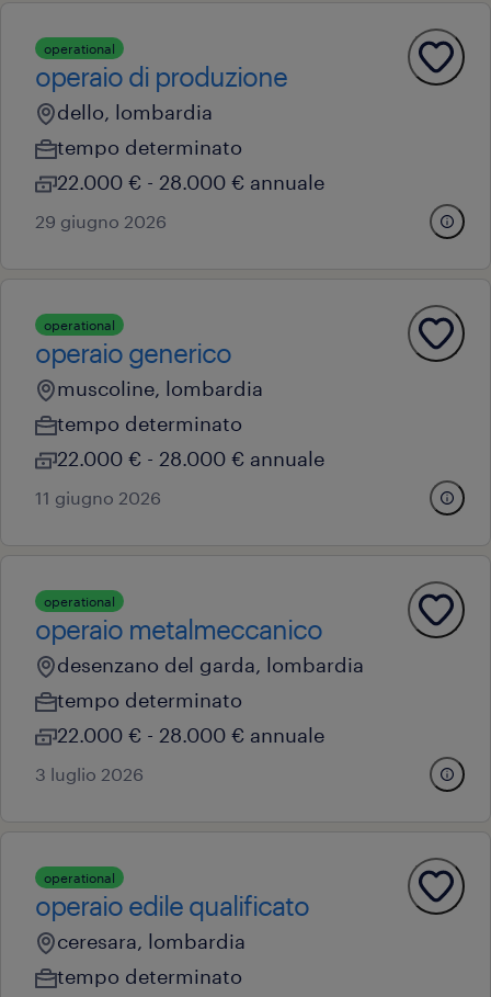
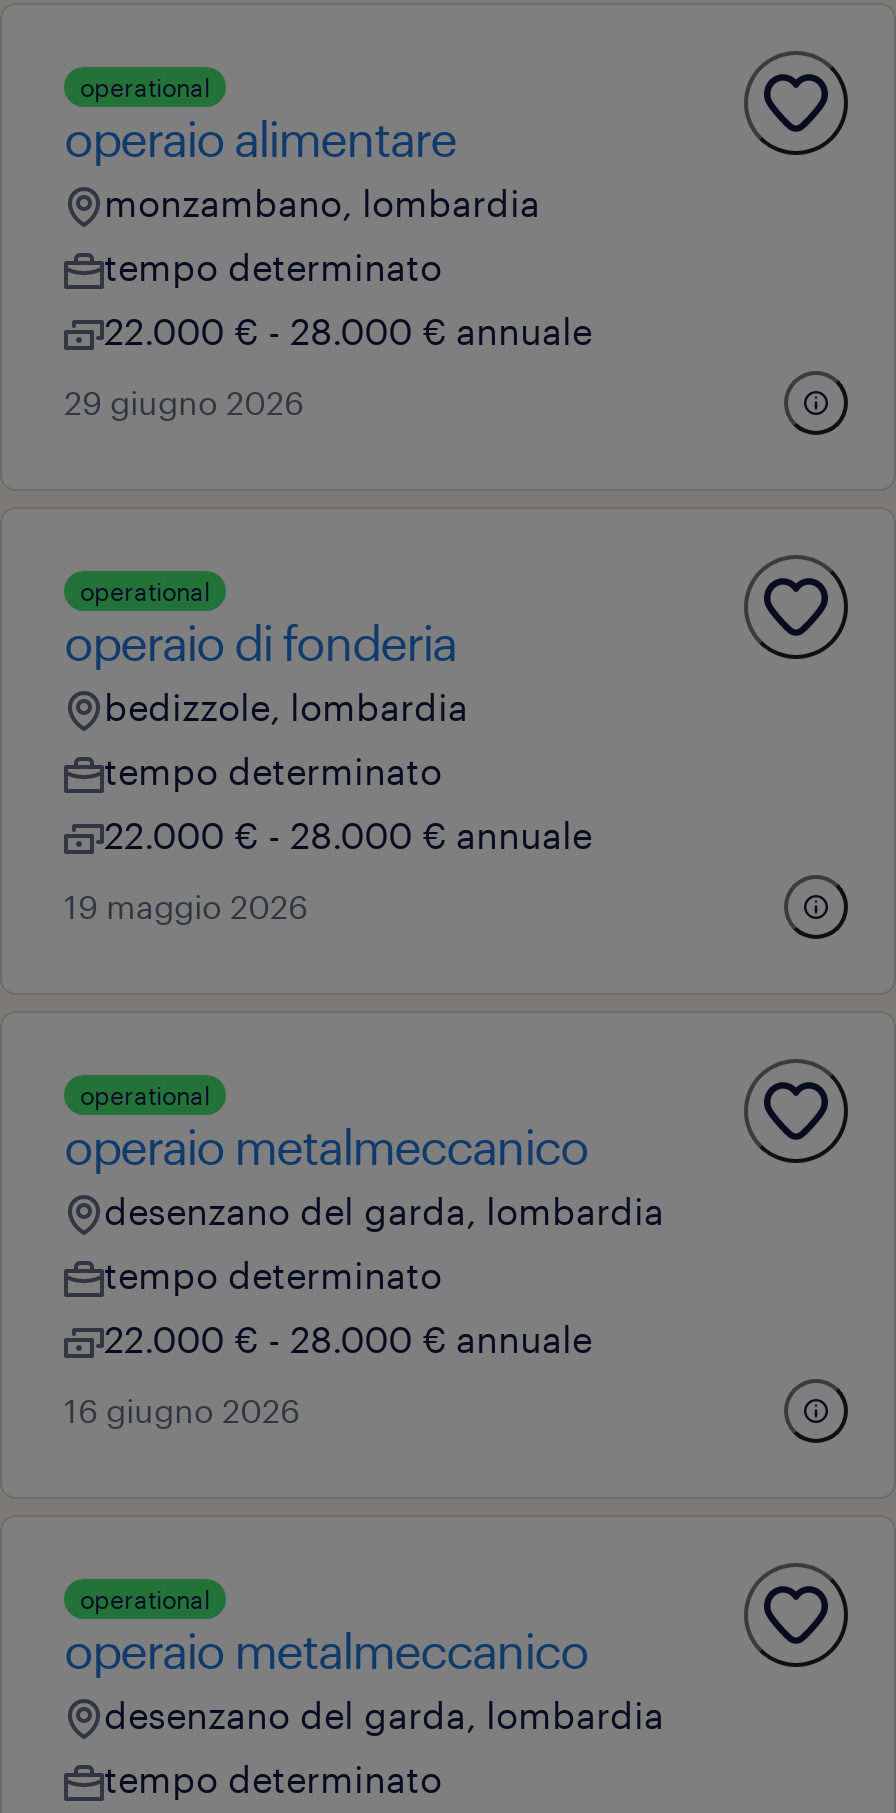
- operaio di produzione
- dello, lombardia
+ operaio alimentare
+ monzambano, lombardia

- operaio generico
- muscoline, lombardia
+ operaio di fonderia
+ bedizzole, lombardia

- 11 giugno 2026
+ 19 maggio 2026

- 3 luglio 2026
+ 16 giugno 2026

- operaio edile qualificato
- ceresara, lombardia
+ operaio metalmeccanico
+ desenzano del garda, lombardia
